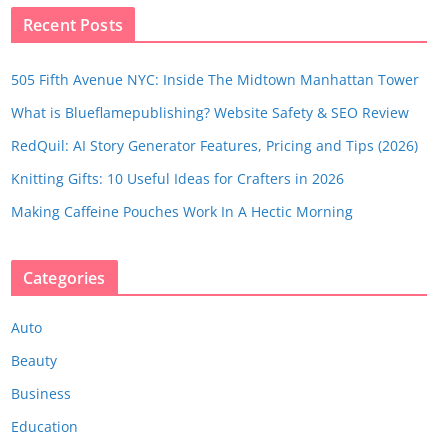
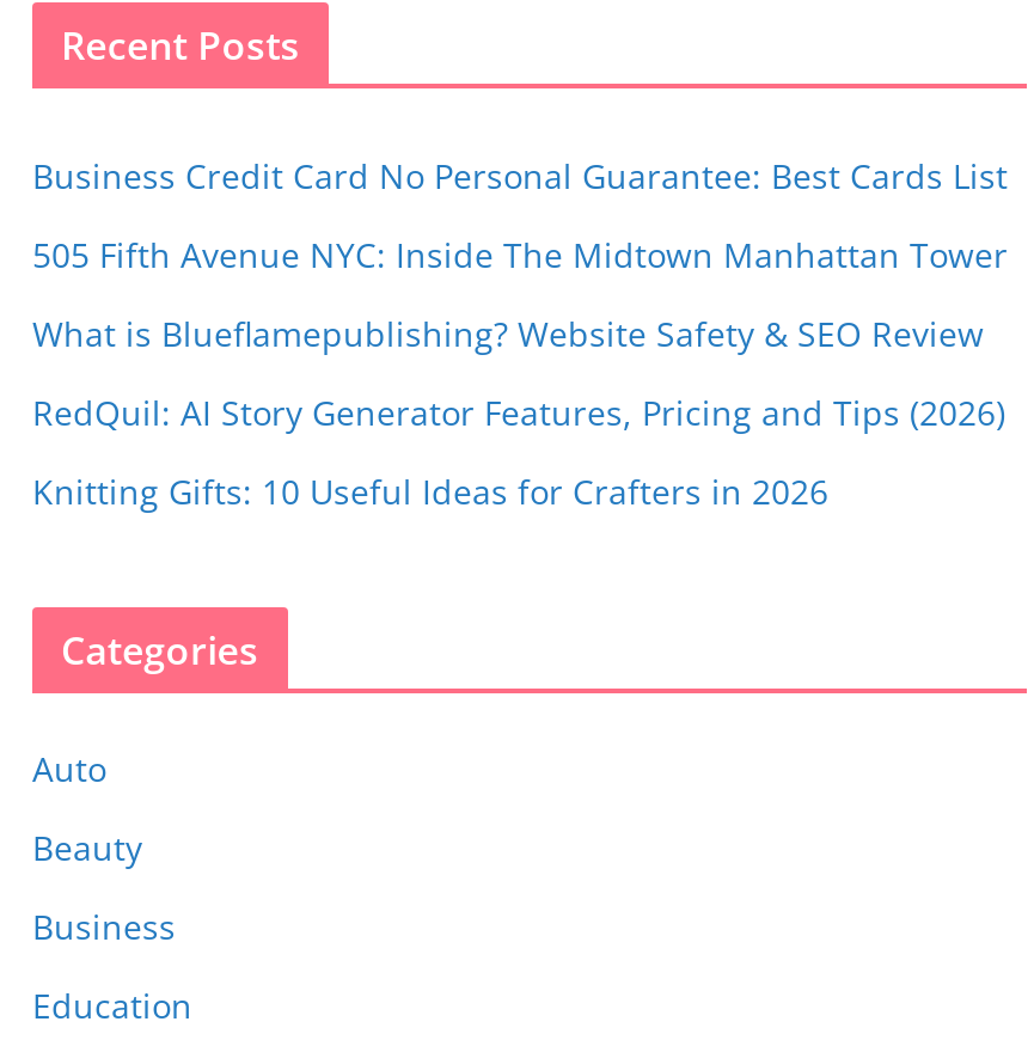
+ Business Credit Card No Personal Guarantee: Best Cards List

moved down: 505 Fifth Avenue NYC: Inside The Midtown Manhattan Tower | What is Blueflamepublishing? Website Safety & SEO Review | RedQuil: AI Story Generator Features, Pricing and Tips (2026) | Knitting Gifts: 10 Useful Ideas for Crafters in 2026

- Making Caffeine Pouches Work In A Hectic Morning
